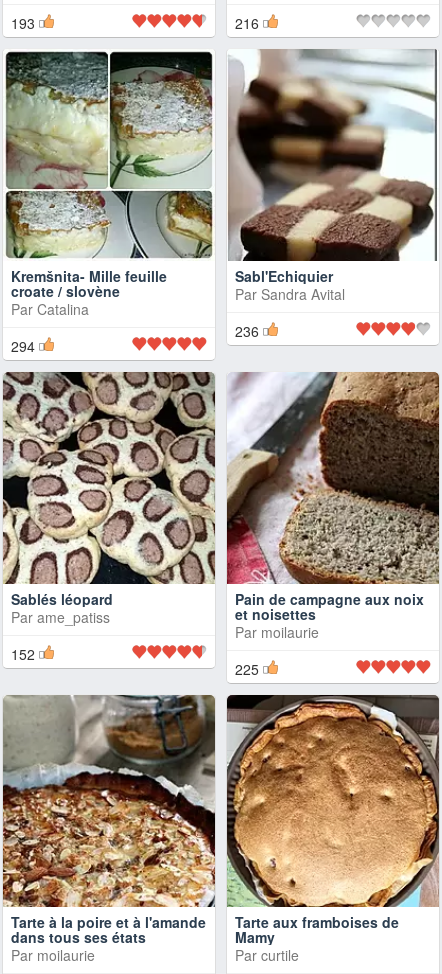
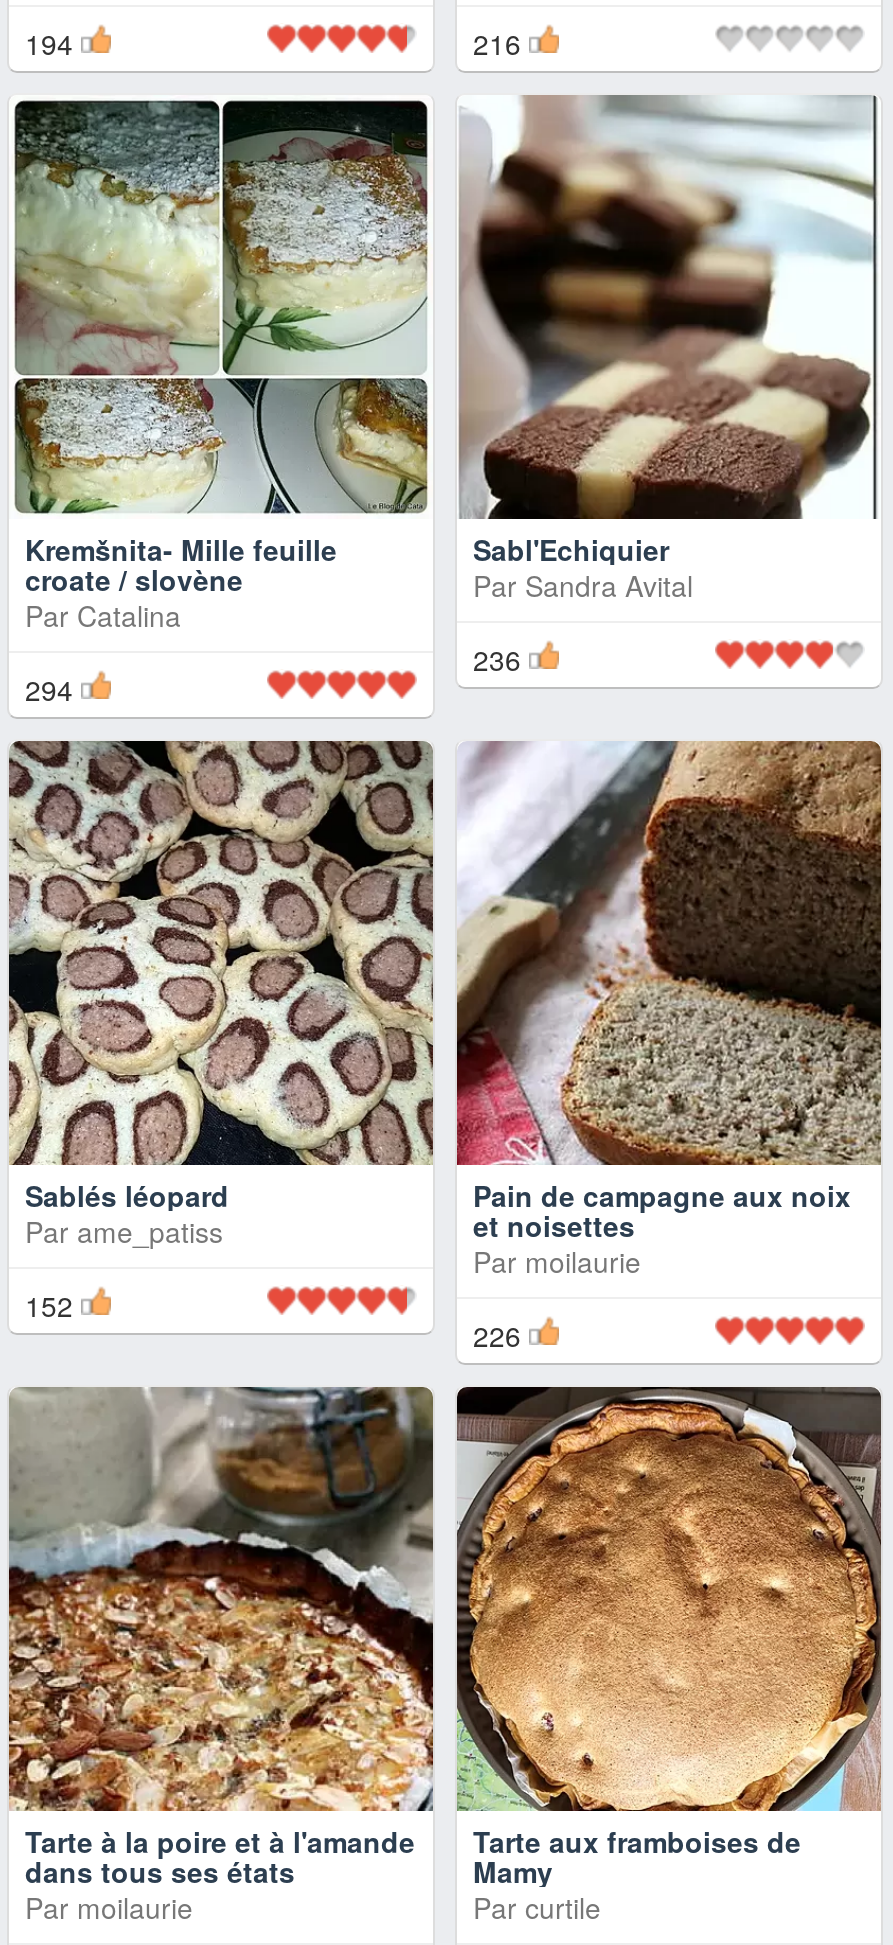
- 193
+ 194

- 225
+ 226
